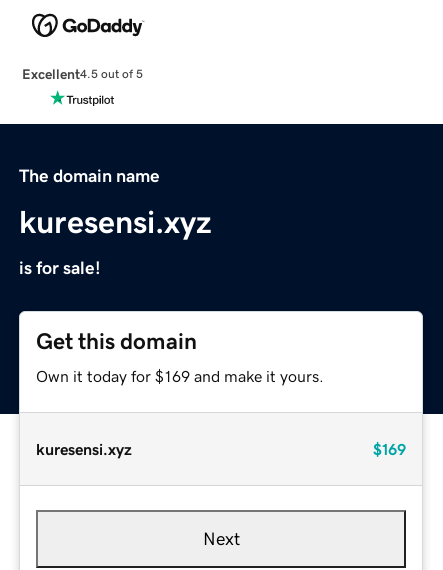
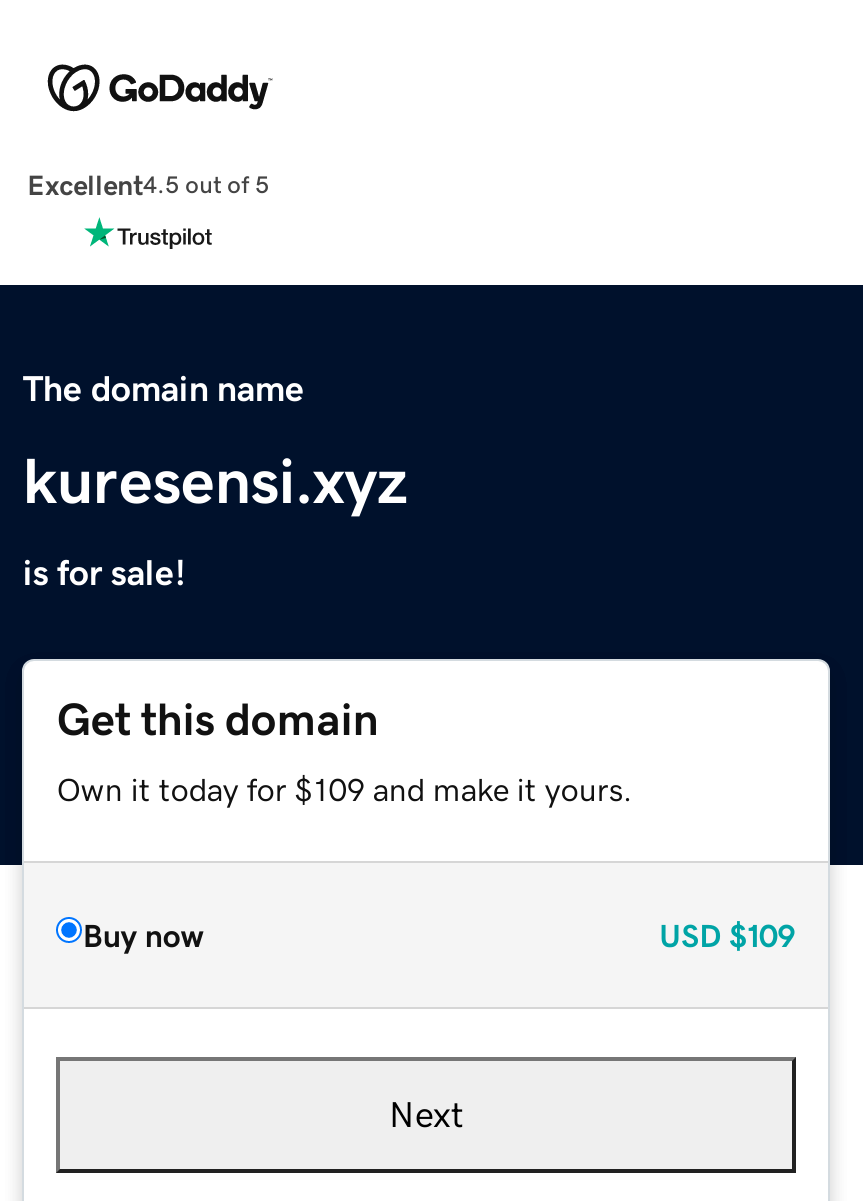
- Own it today for $169 and make it yours.
+ Own it today for $109 and make it yours.

- kuresensi.xyz
- $169
+ Buy now
+ USD $109
